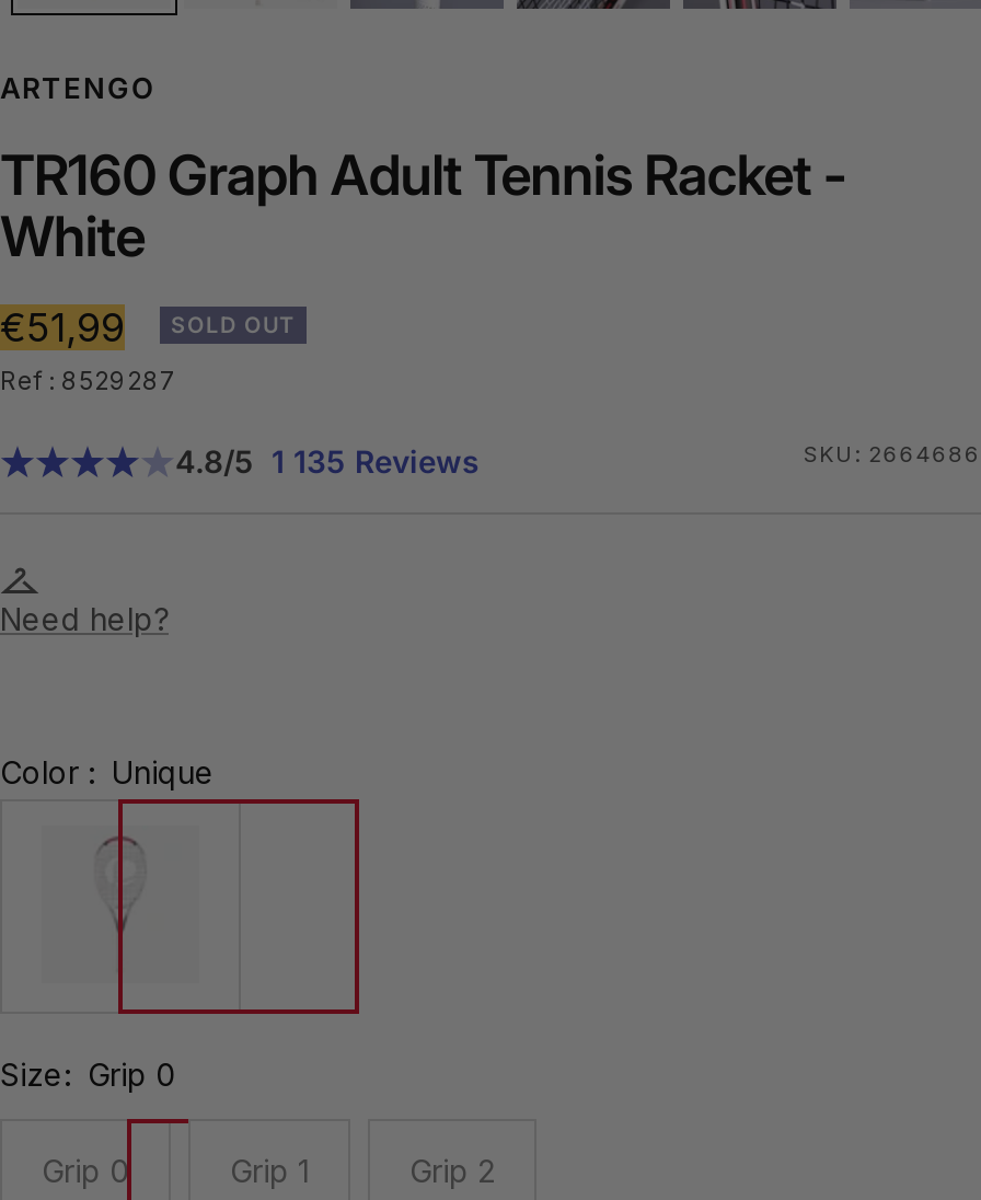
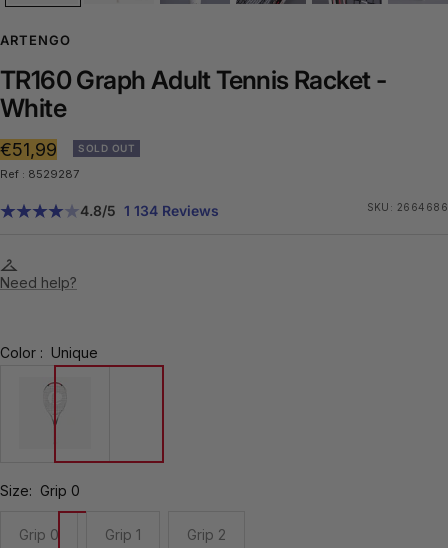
- 4.8/5 1 135 Reviews
+ 4.8/5 1 134 Reviews
